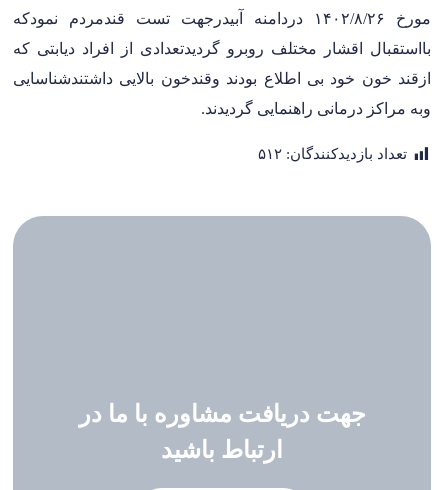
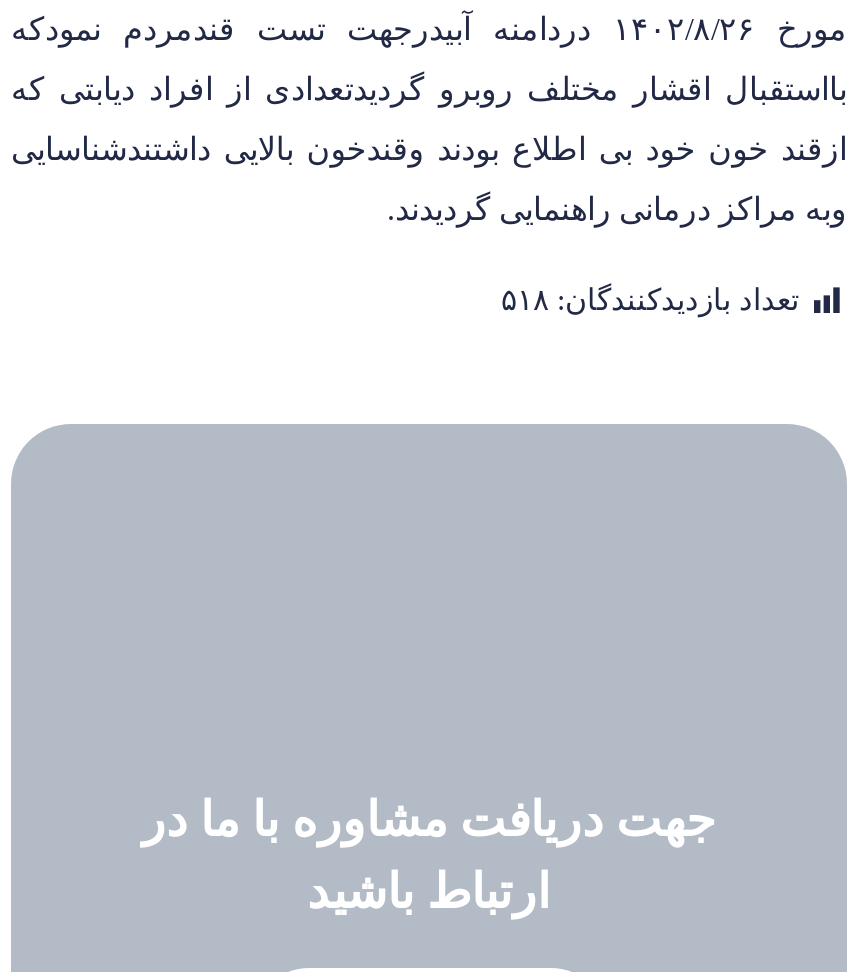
- تعداد بازدیدکنندگان: ۵۱۲
+ تعداد بازدیدکنندگان: ۵۱۸
